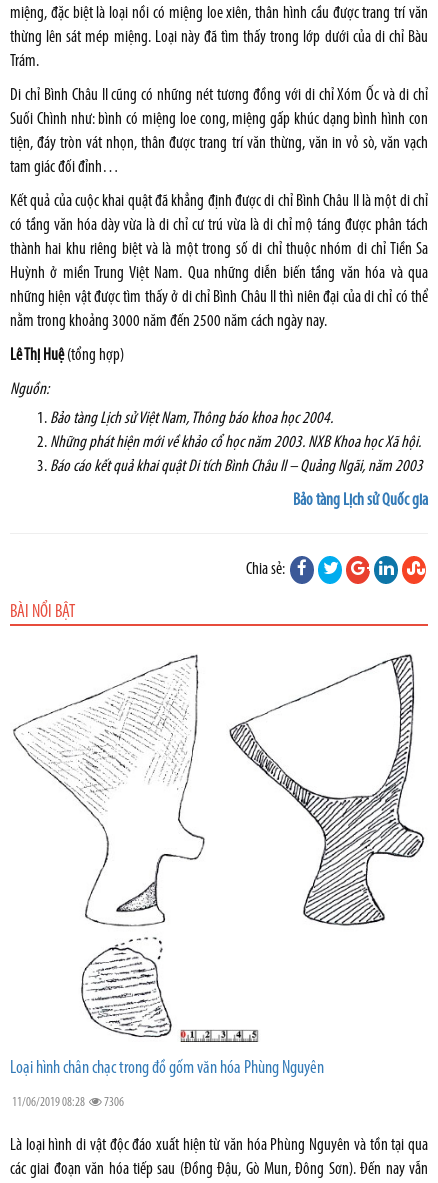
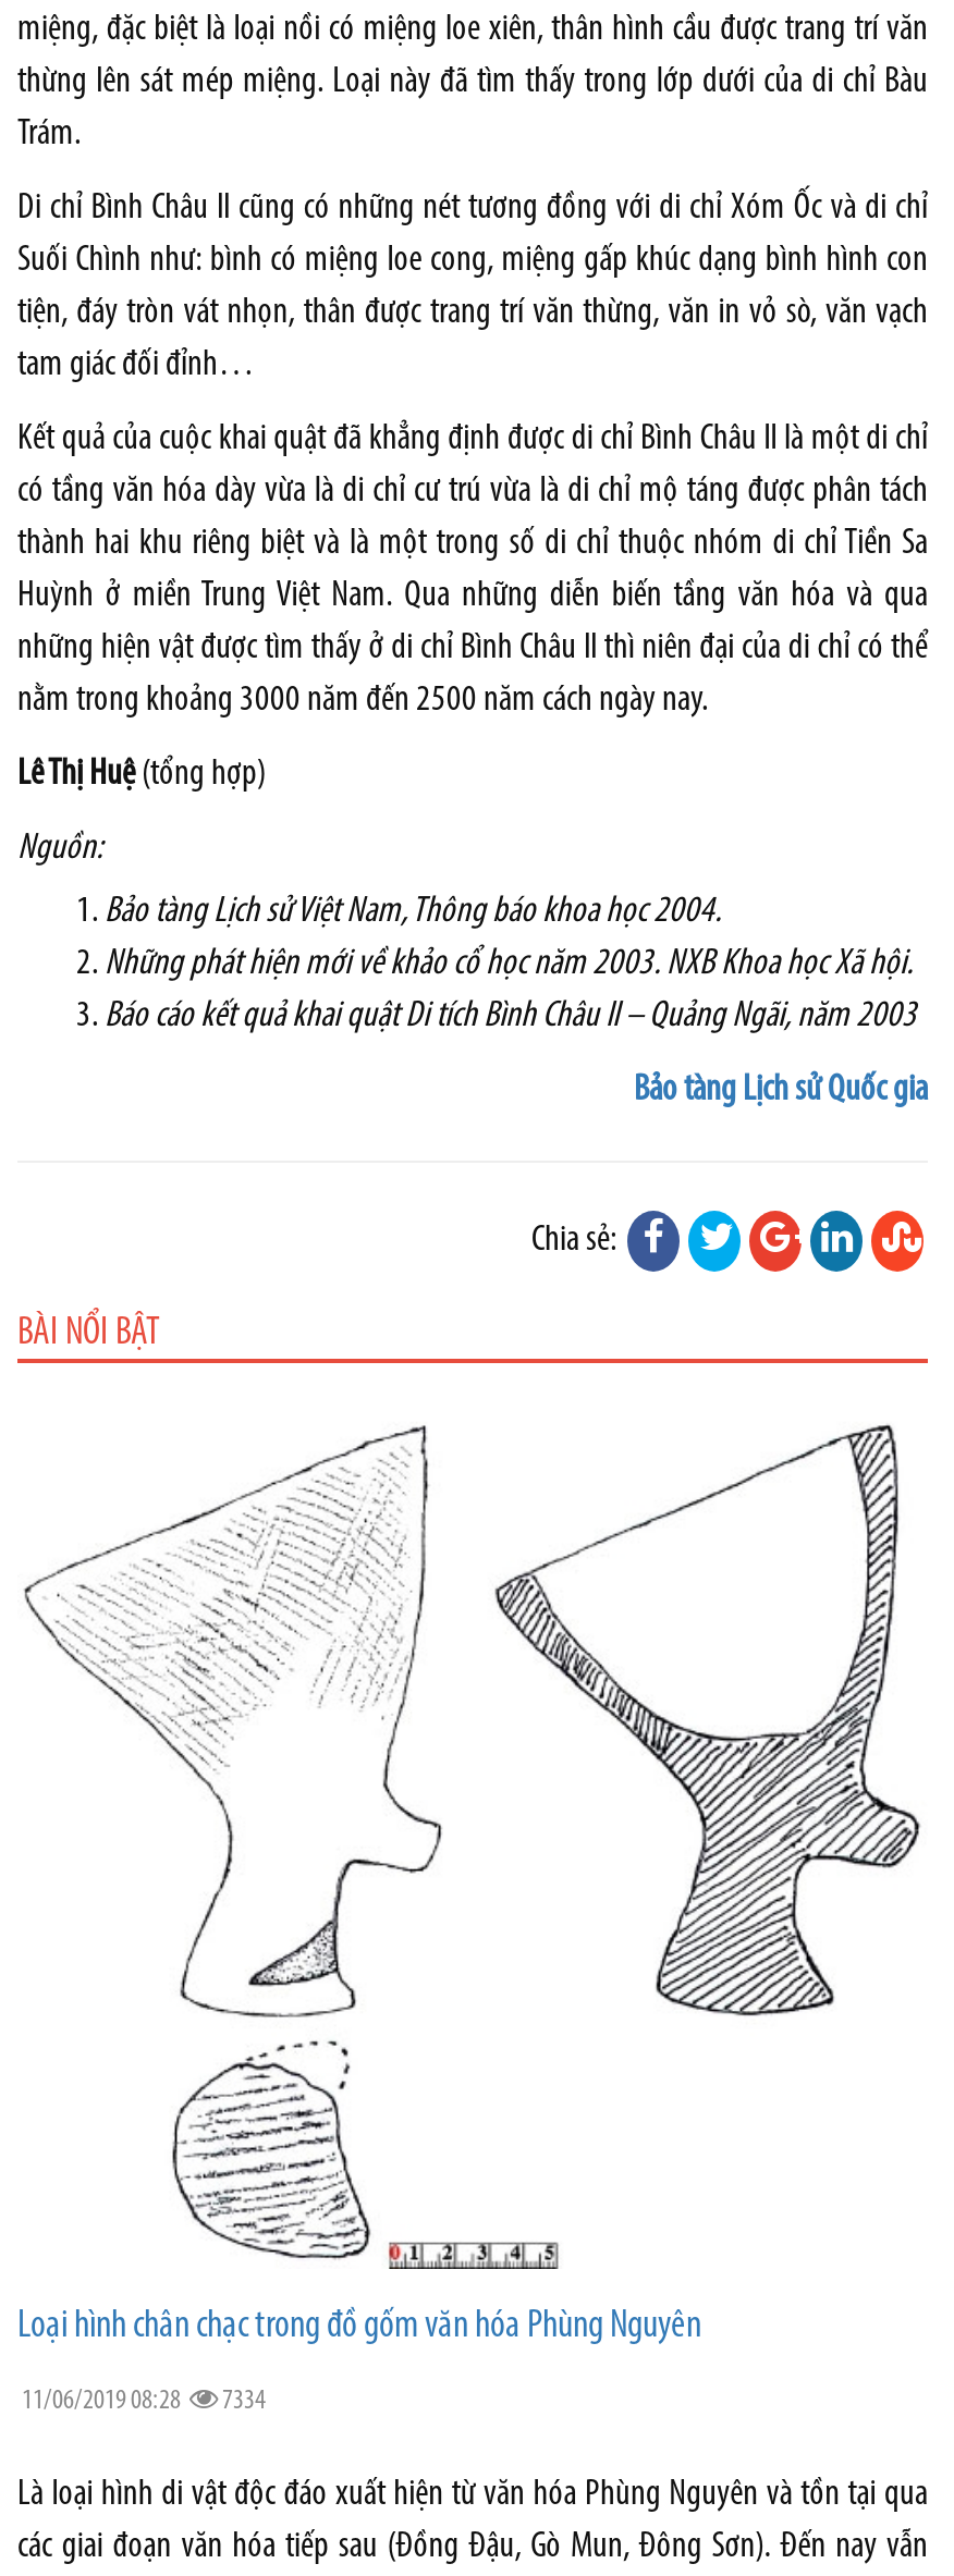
- 11/06/2019 08:28 7306
+ 11/06/2019 08:28 7334
